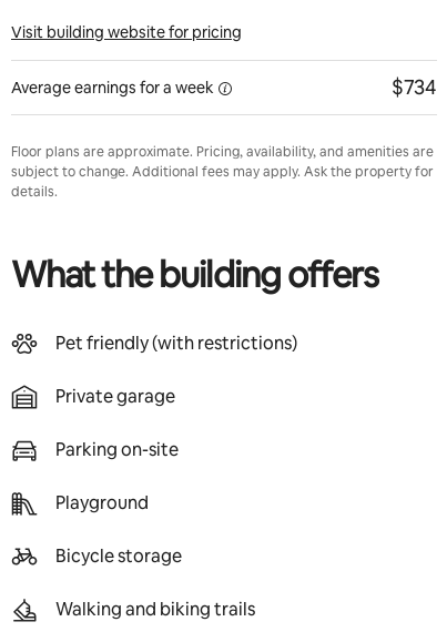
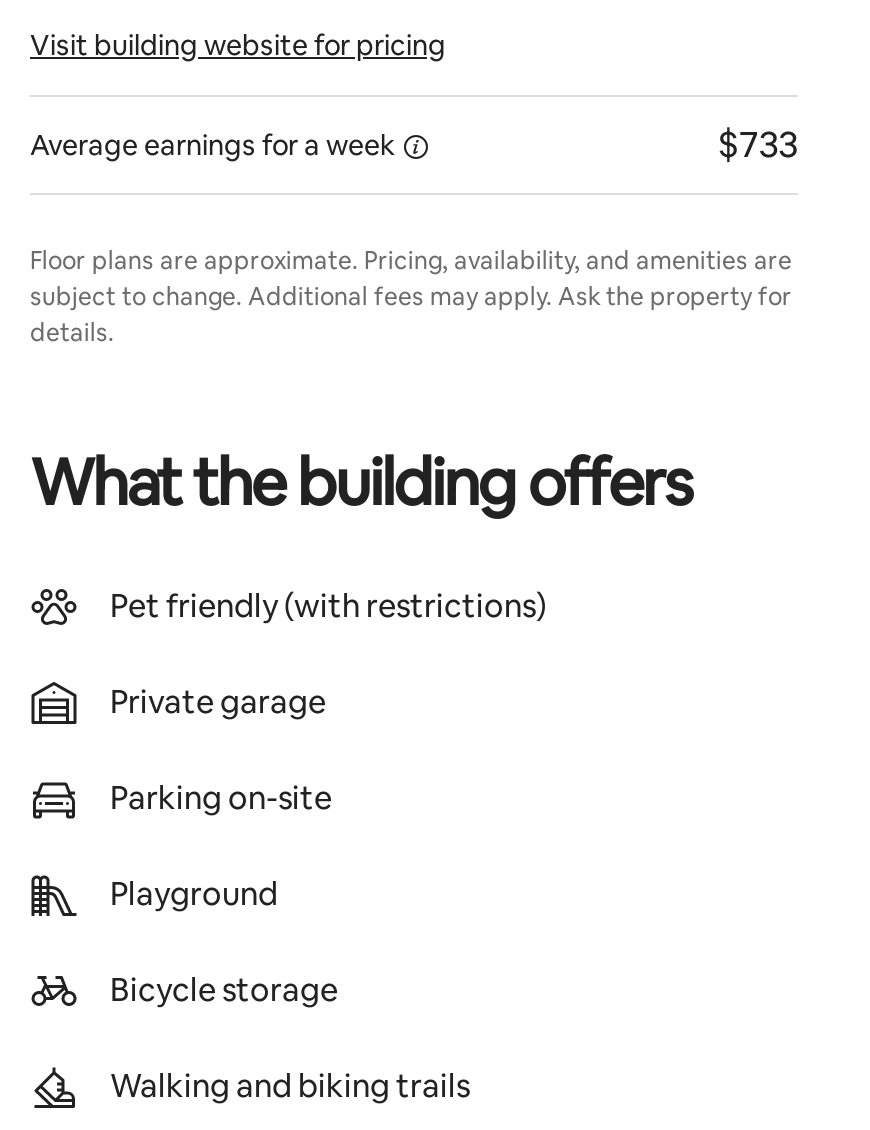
- $734
+ $733
